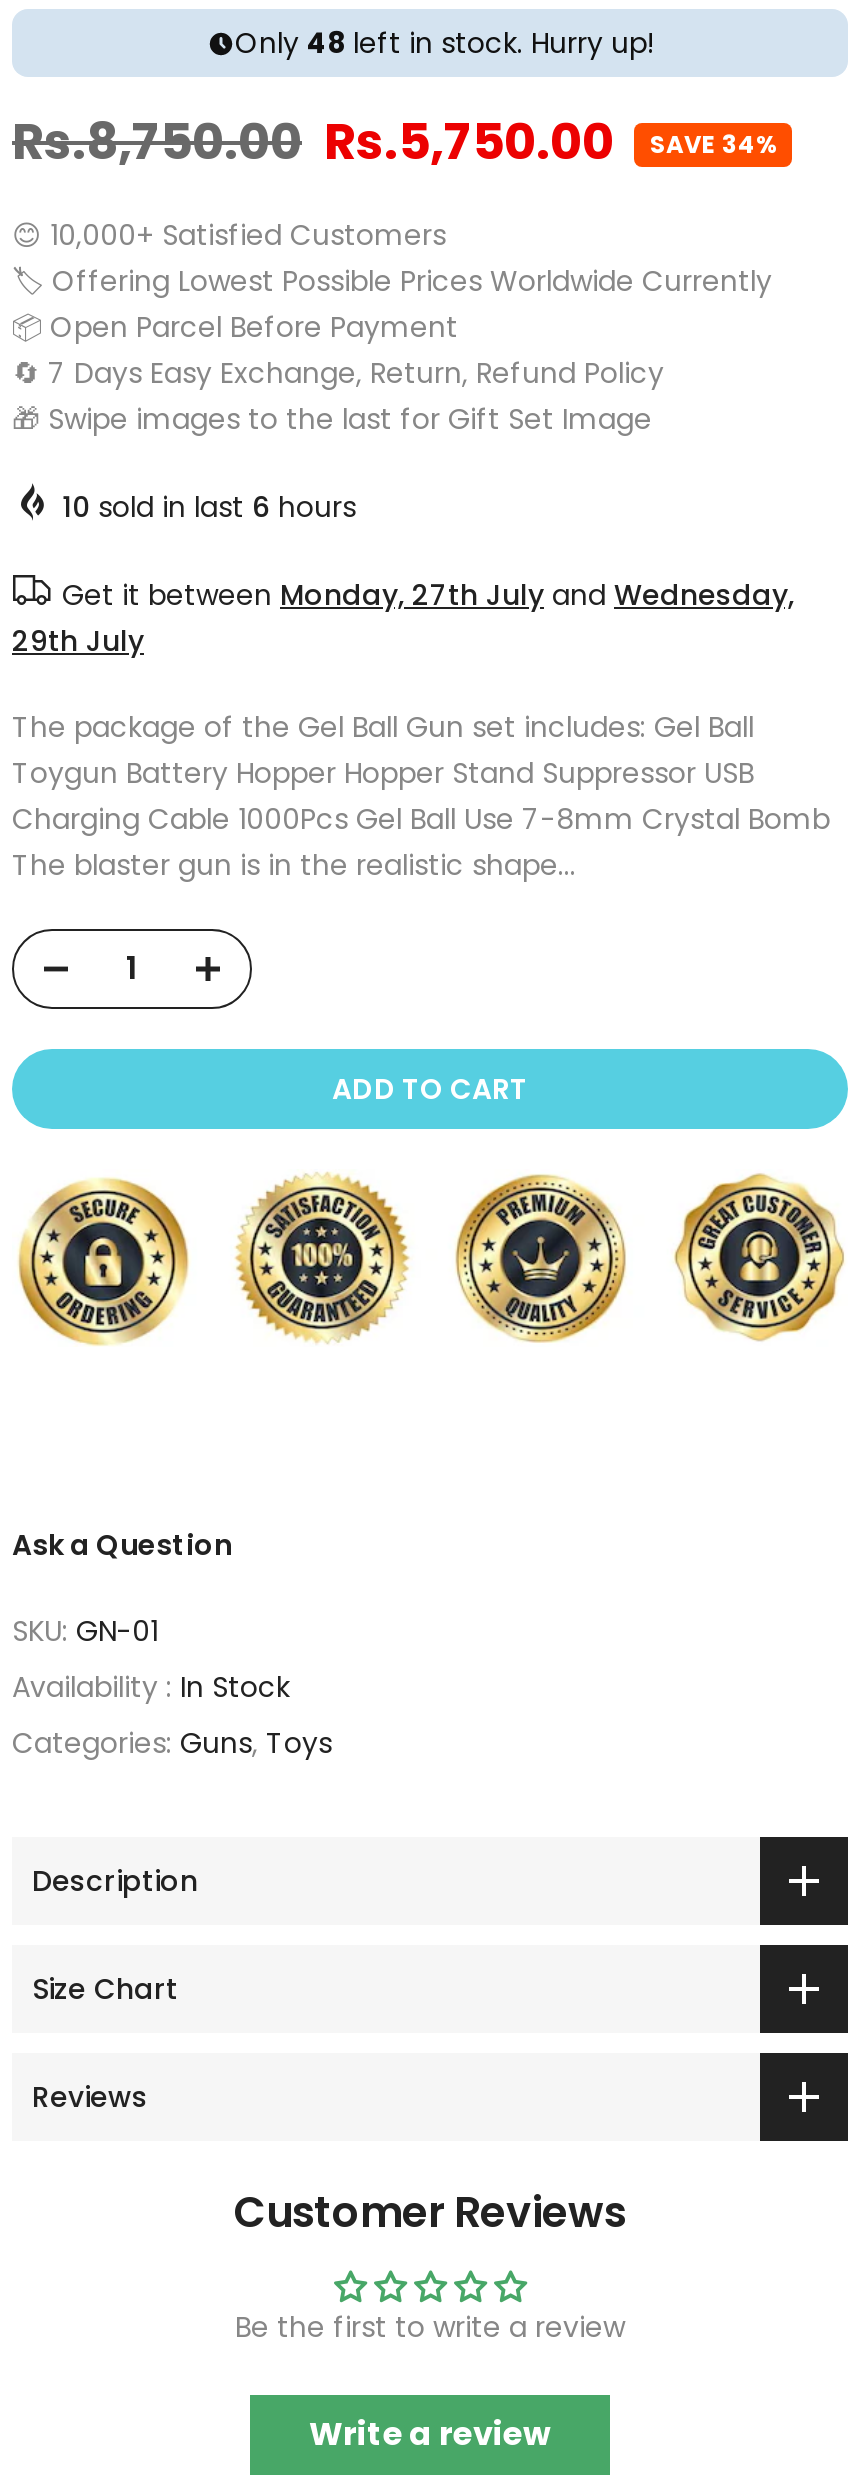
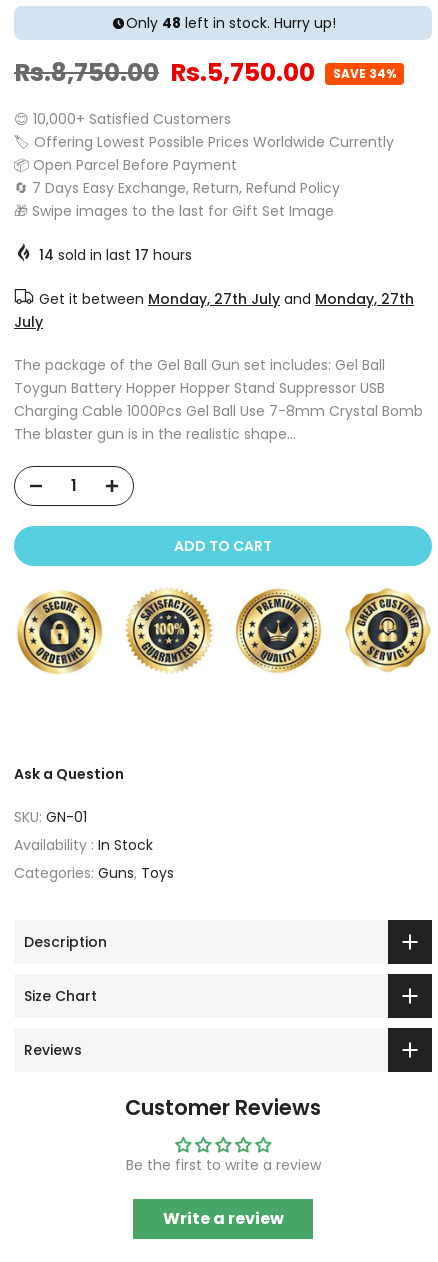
- 10 sold in last 6 hours
+ 14 sold in last 17 hours

- Get it between Monday, 27th July and Wednesday,
- 29th July
+ Get it between Monday, 27th July and Monday, 27th
+ July
